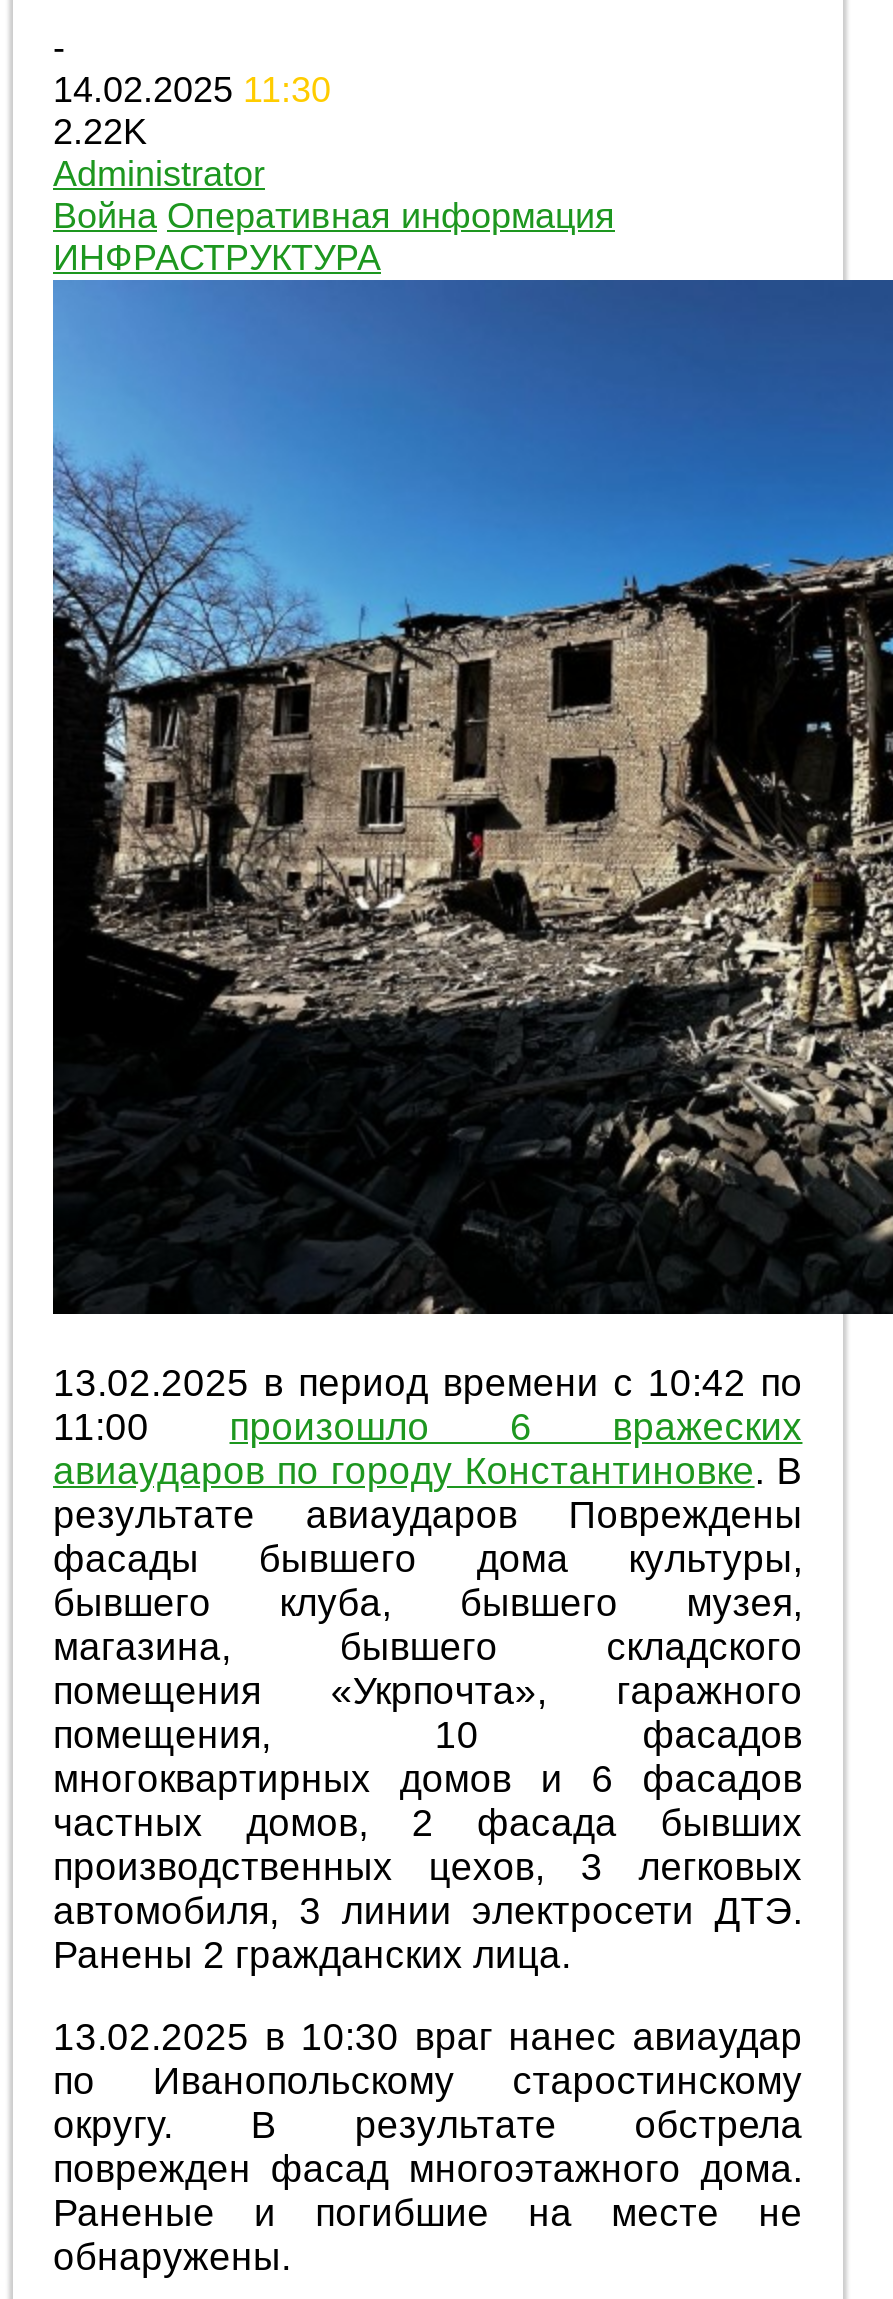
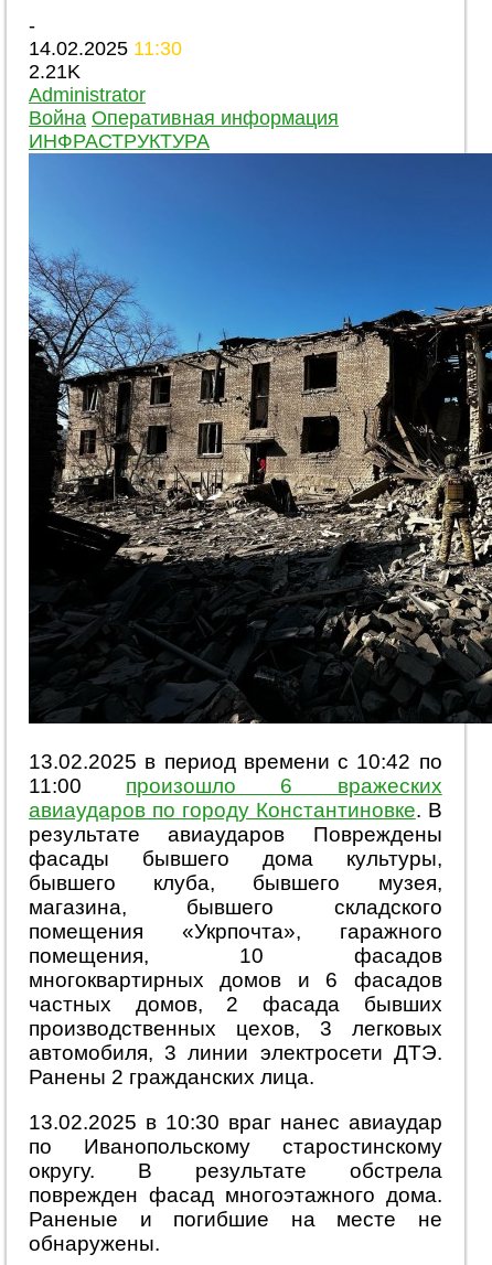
- 2.22K
+ 2.21K
